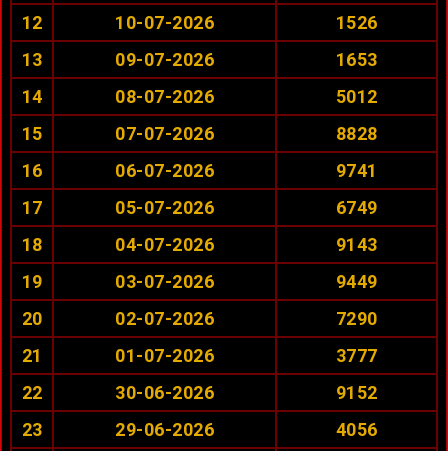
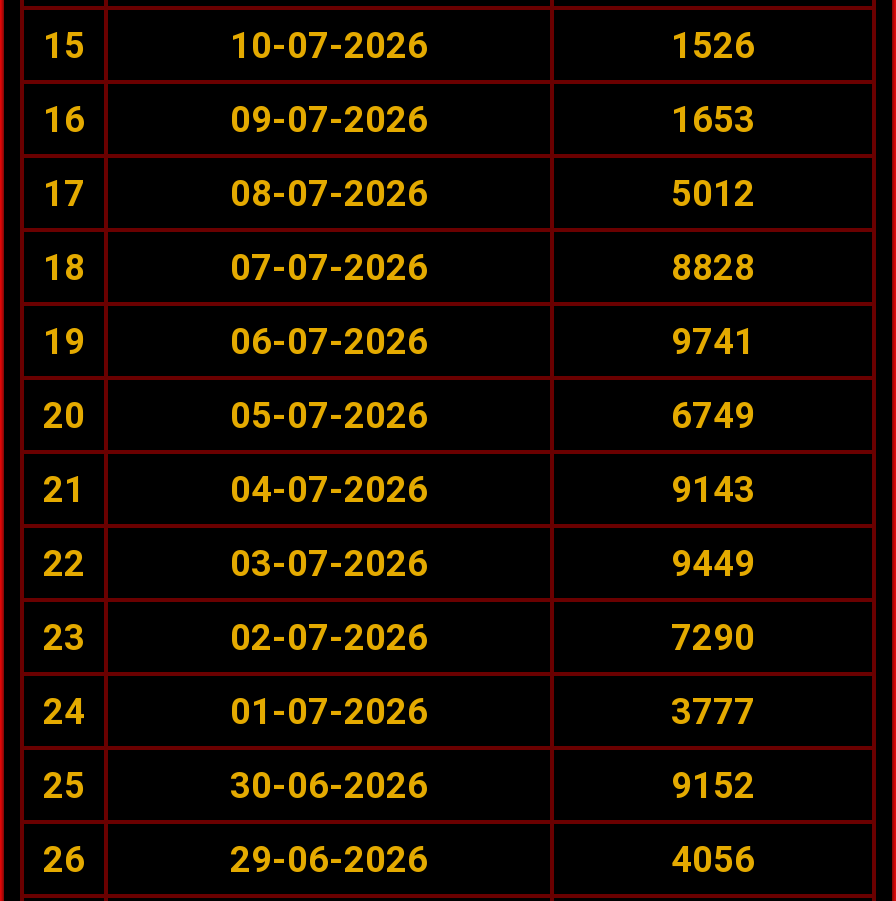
- 12
+ 15

- 13
+ 16

- 14
+ 17

- 15
+ 18

- 16
+ 19

- 17
+ 20

- 18
+ 21

- 19
+ 22

- 20
+ 23

- 21
+ 24

- 22
+ 25

- 23
+ 26
